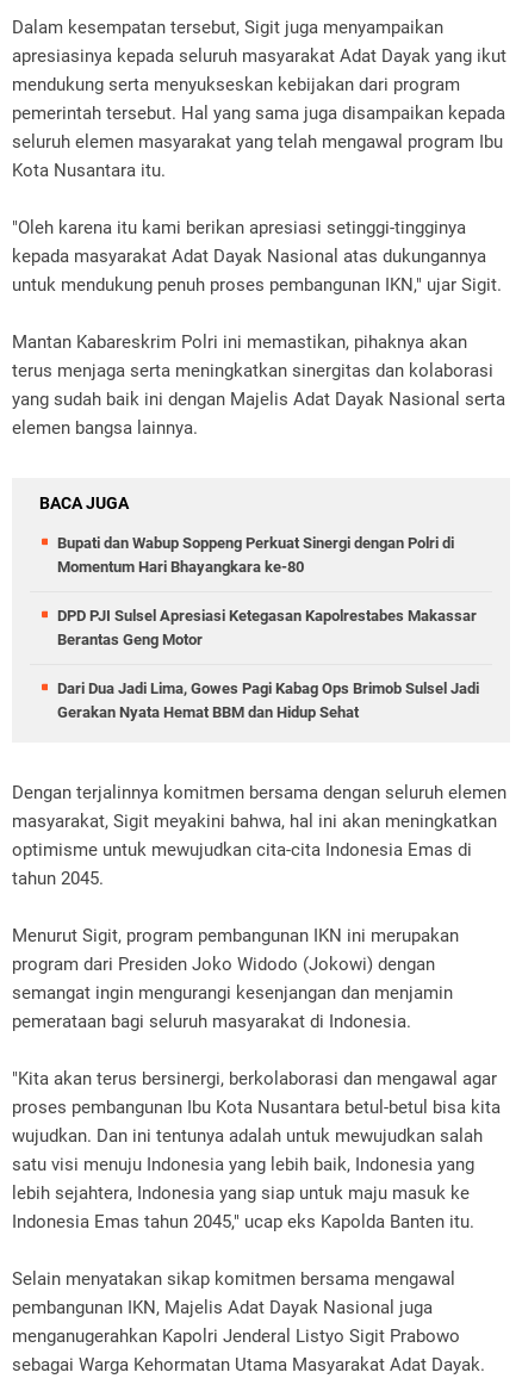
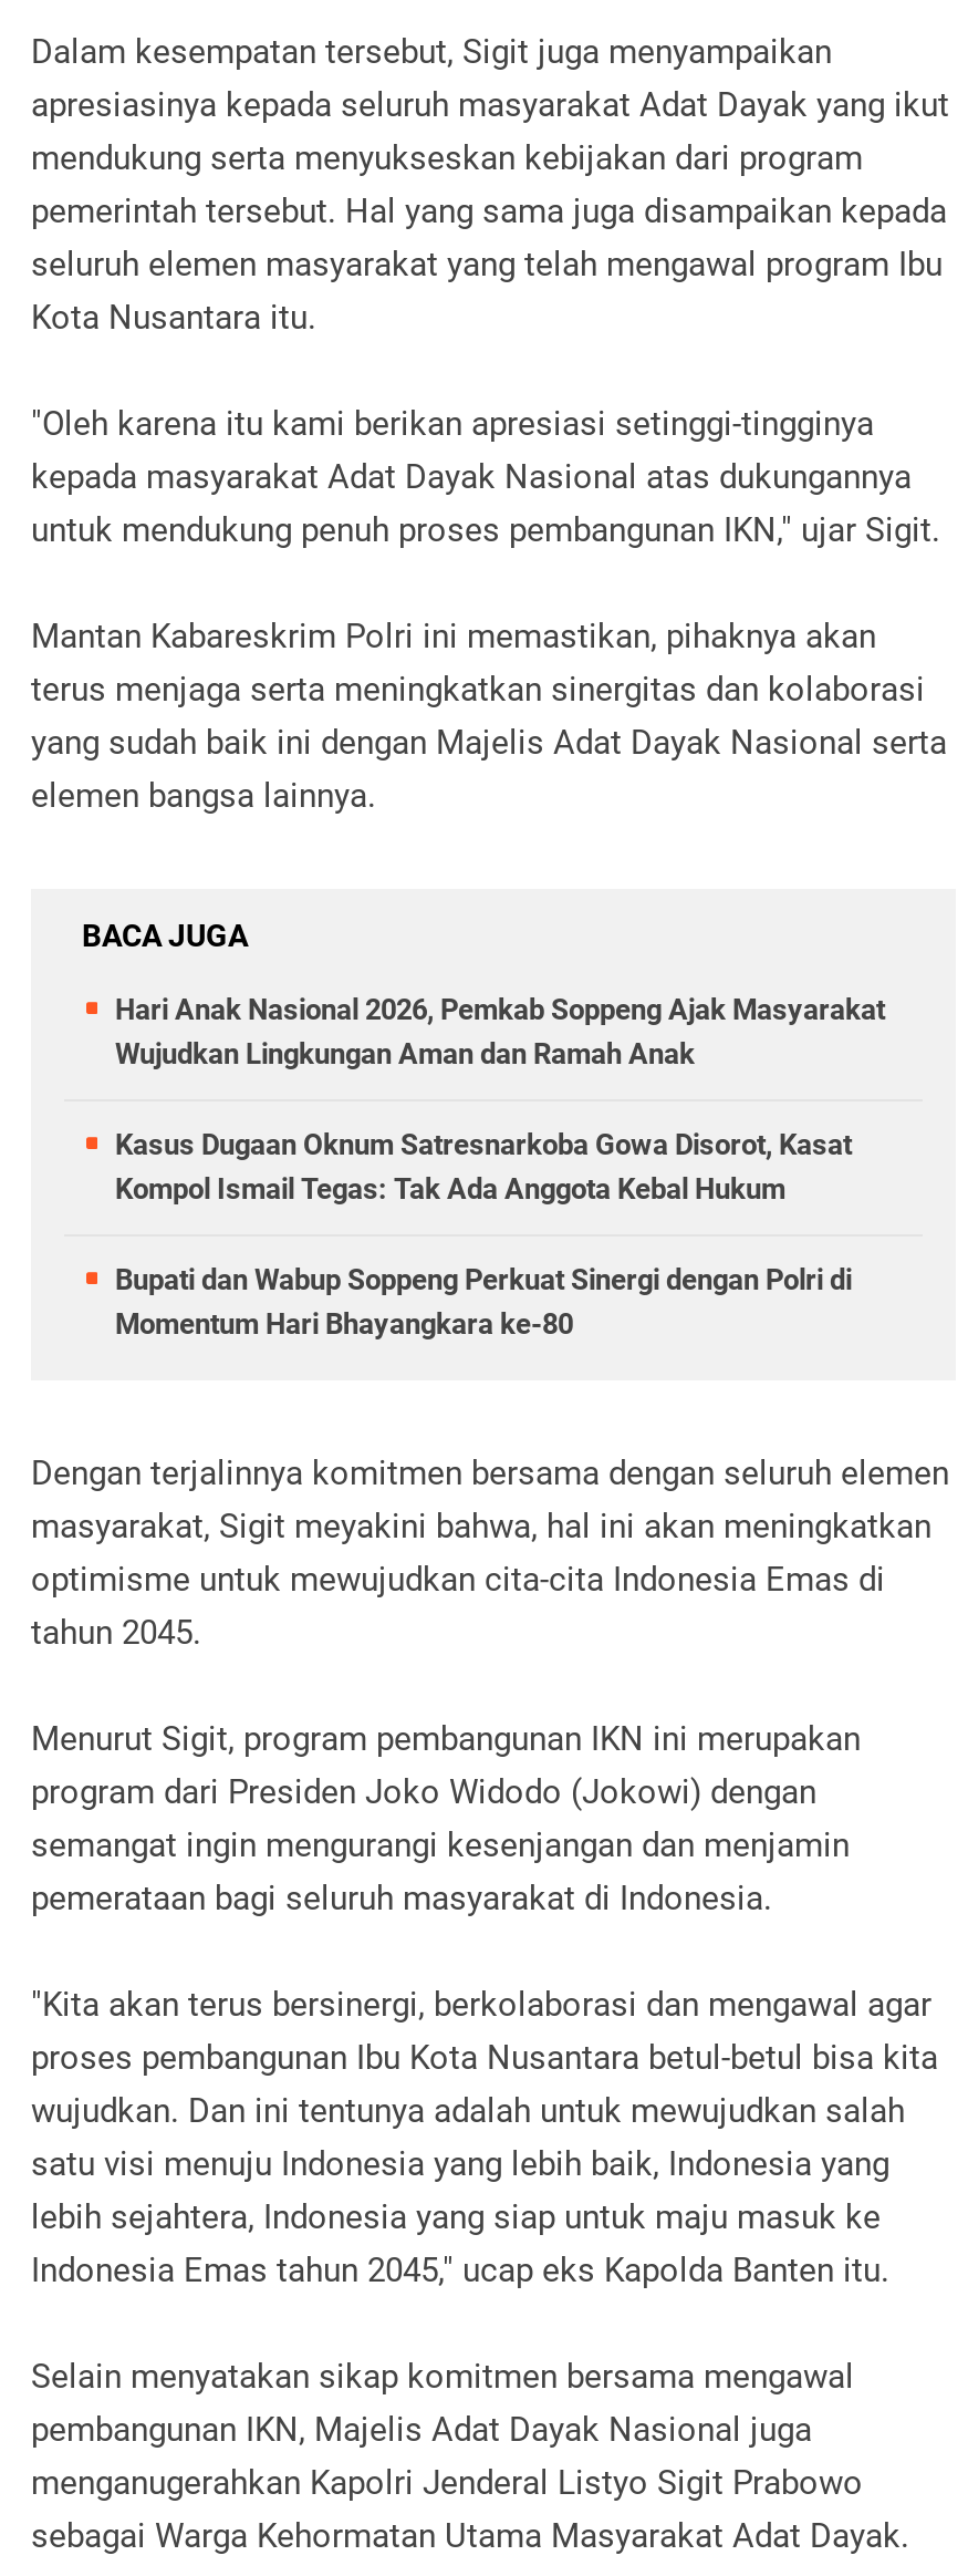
+ Hari Anak Nasional 2026, Pemkab Soppeng Ajak Masyarakat
+ Wujudkan Lingkungan Aman dan Ramah Anak
+ Kasus Dugaan Oknum Satresnarkoba Gowa Disorot, Kasat
+ Kompol Ismail Tegas: Tak Ada Anggota Kebal Hukum

moved down: Bupati dan Wabup Soppeng Perkuat Sinergi dengan Polri di | Momentum Hari Bhayangkara ke-80

- DPD PJI Sulsel Apresiasi Ketegasan Kapolrestabes Makassar
- Berantas Geng Motor
- Dari Dua Jadi Lima, Gowes Pagi Kabag Ops Brimob Sulsel Jadi
- Gerakan Nyata Hemat BBM dan Hidup Sehat
